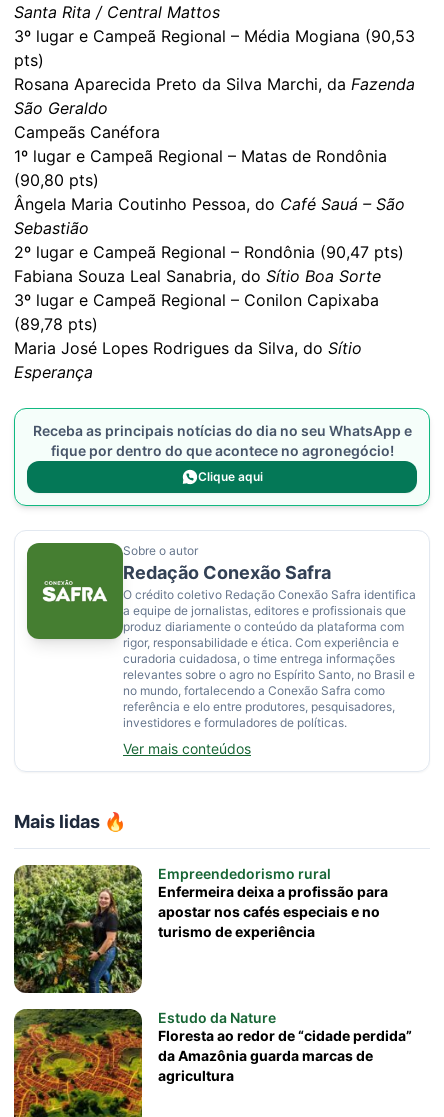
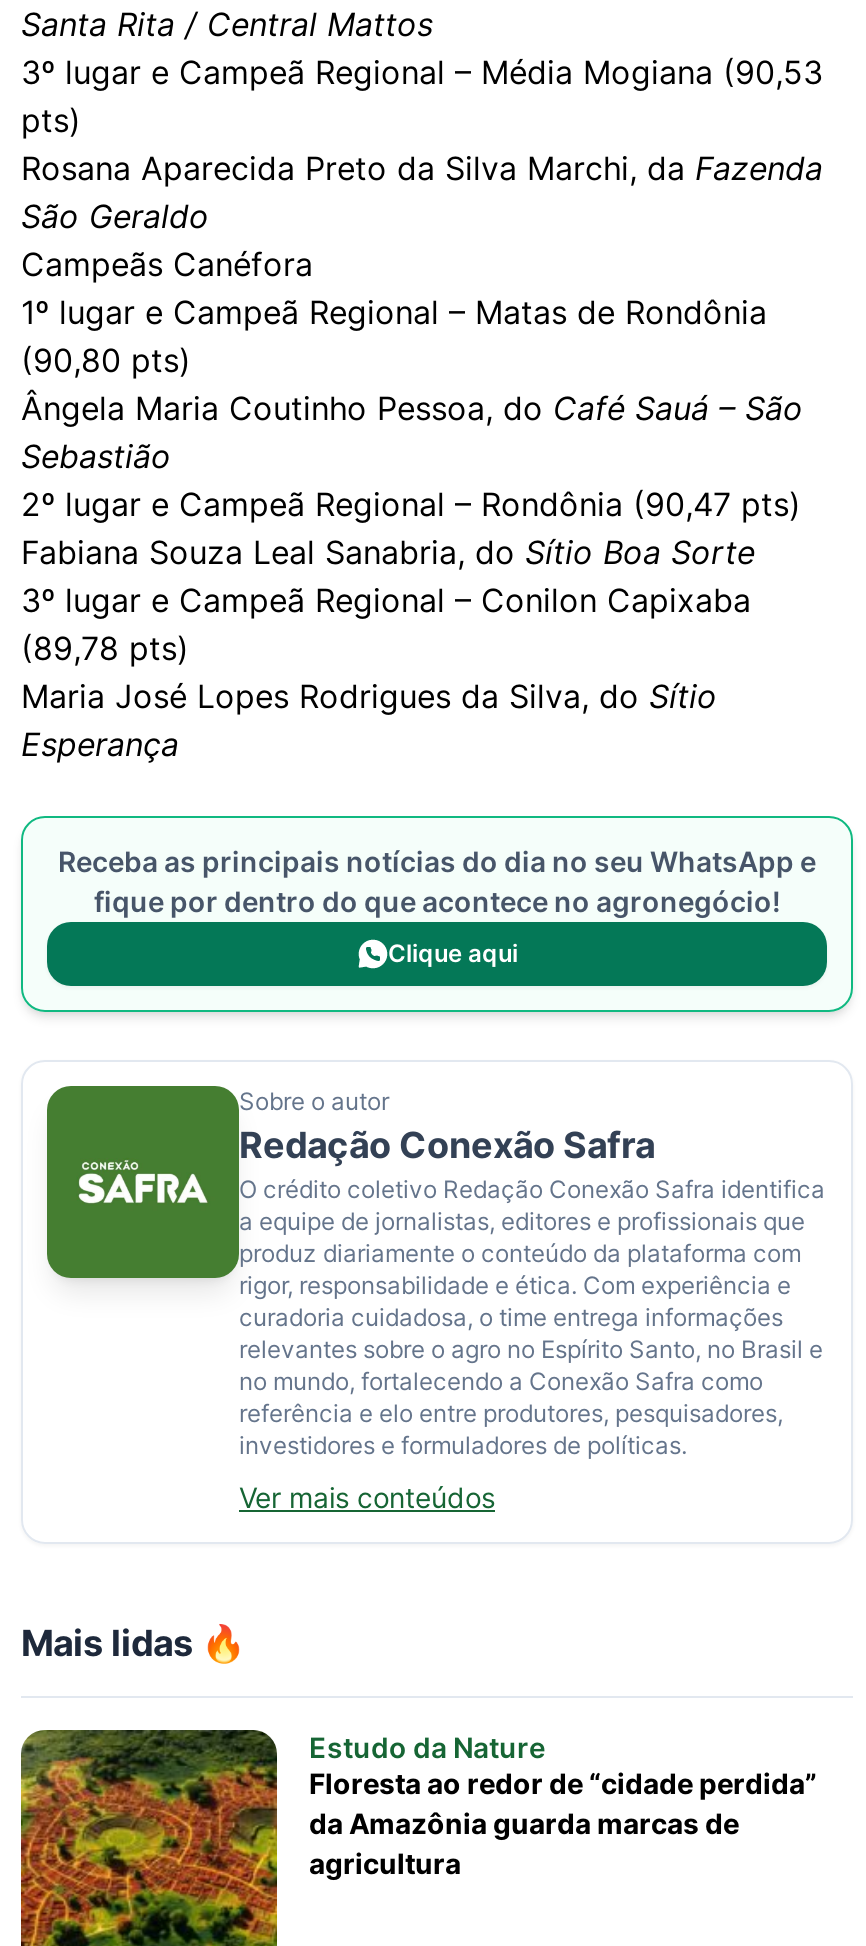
- [image]
- Empreendedorismo rural
- Enfermeira deixa a profissão para
- apostar nos cafés especiais e no
- turismo de experiência
